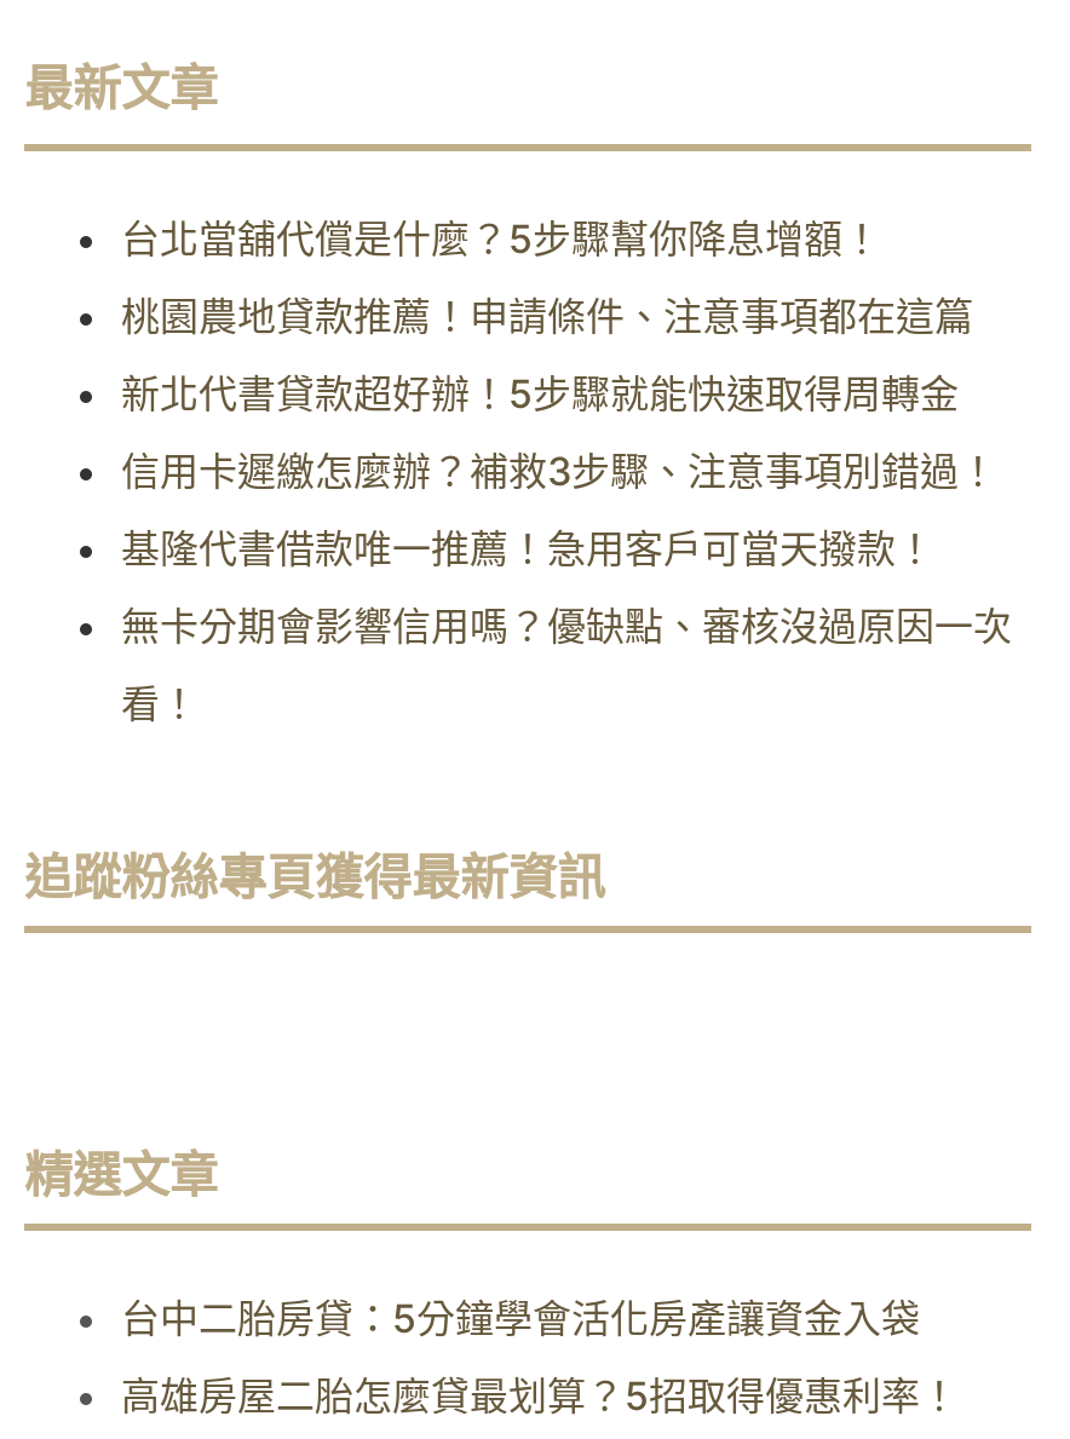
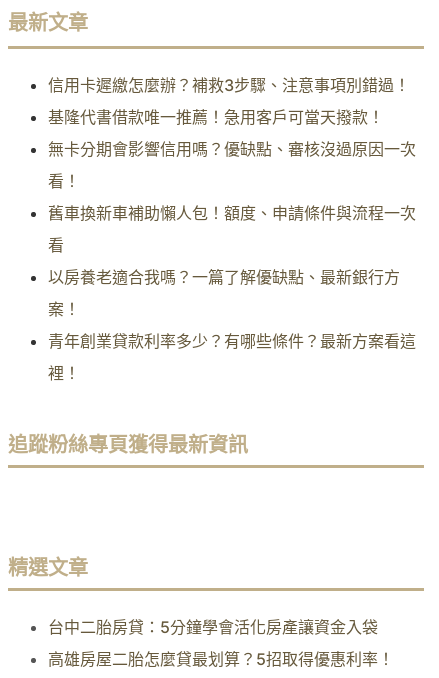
- 台北當舖代償是什麼？5步驟幫你降息增額！
- 桃園農地貸款推薦！申請條件、注意事項都在這篇
- 新北代書貸款超好辦！5步驟就能快速取得周轉金

moved up: 信用卡遲繳怎麼辦？補救3步驟、注意事項別錯過！ | 基隆代書借款唯一推薦！急用客戶可當天撥款！ | 無卡分期會影響信用嗎？優缺點、審核沒過原因一次 | 看！

+ 舊車換新車補助懶人包！額度、申請條件與流程一次
+ 看
+ 以房養老適合我嗎？一篇了解優缺點、最新銀行方
+ 案！
+ 青年創業貸款利率多少？有哪些條件？最新方案看這
+ 裡！
